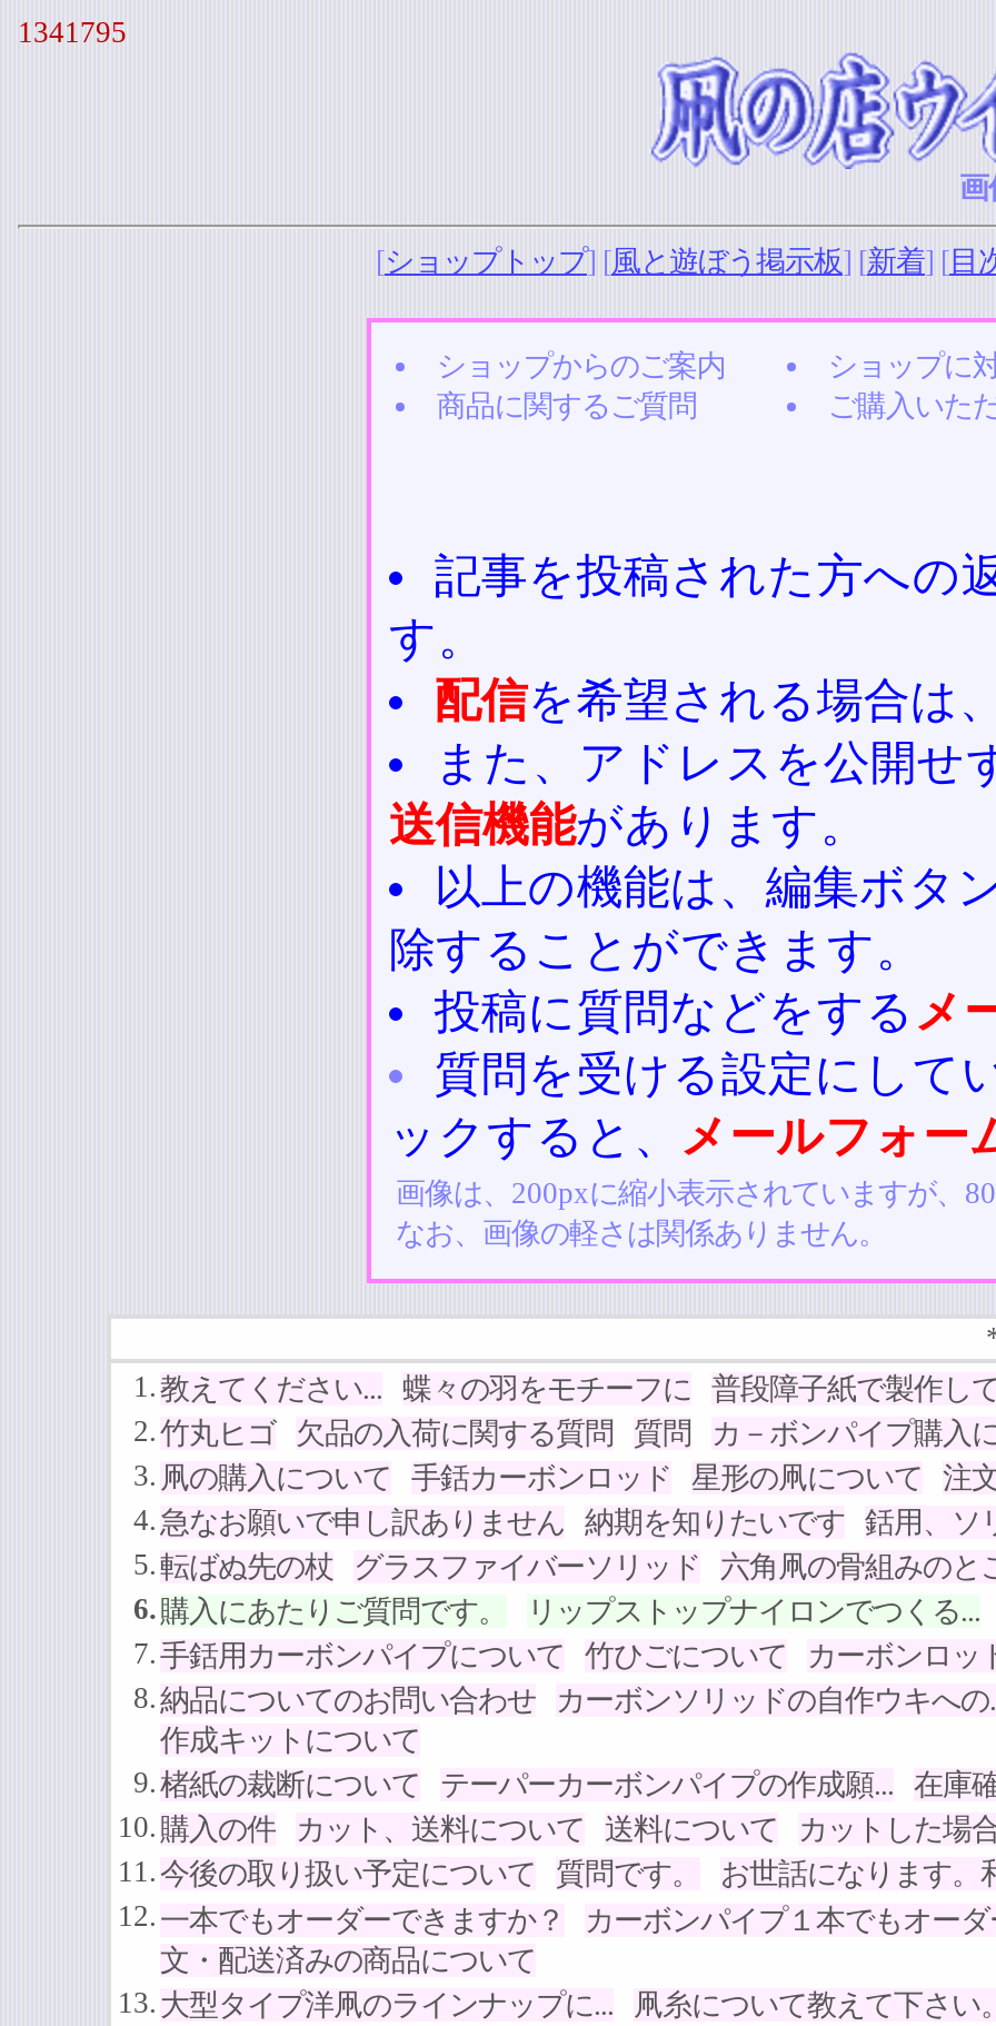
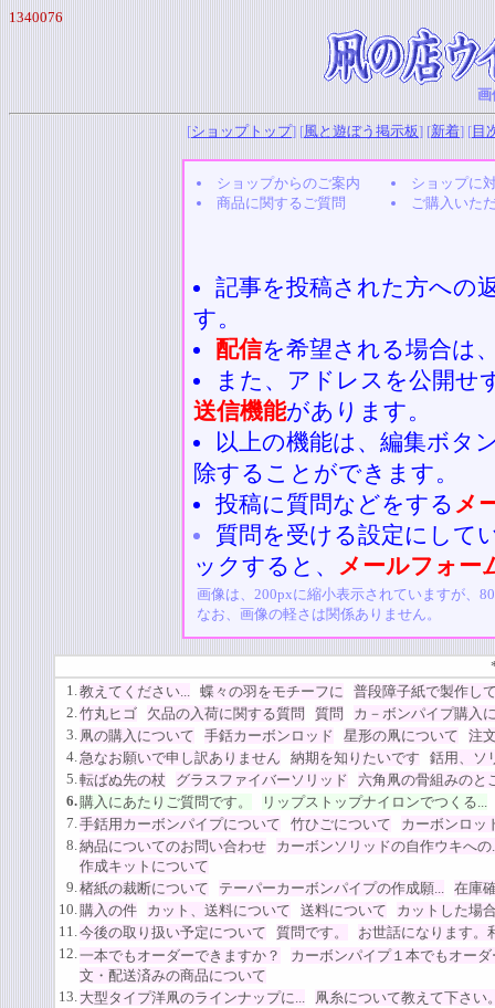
- 1341795
+ 1340076
